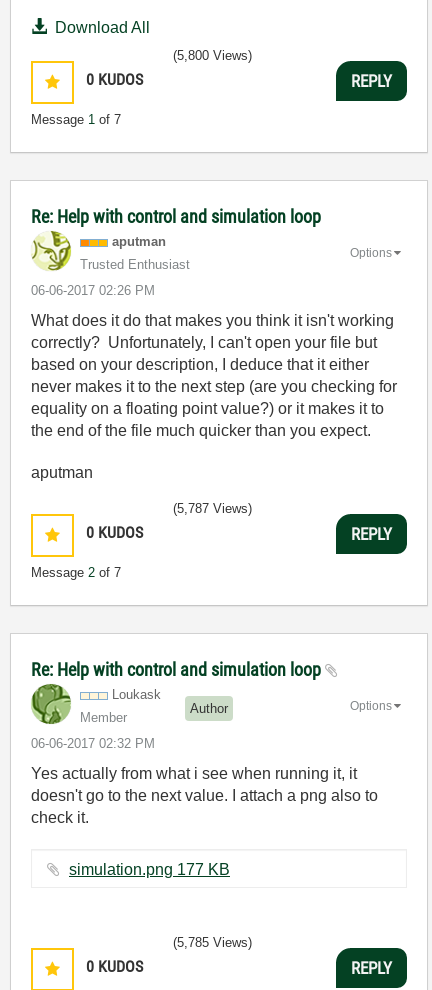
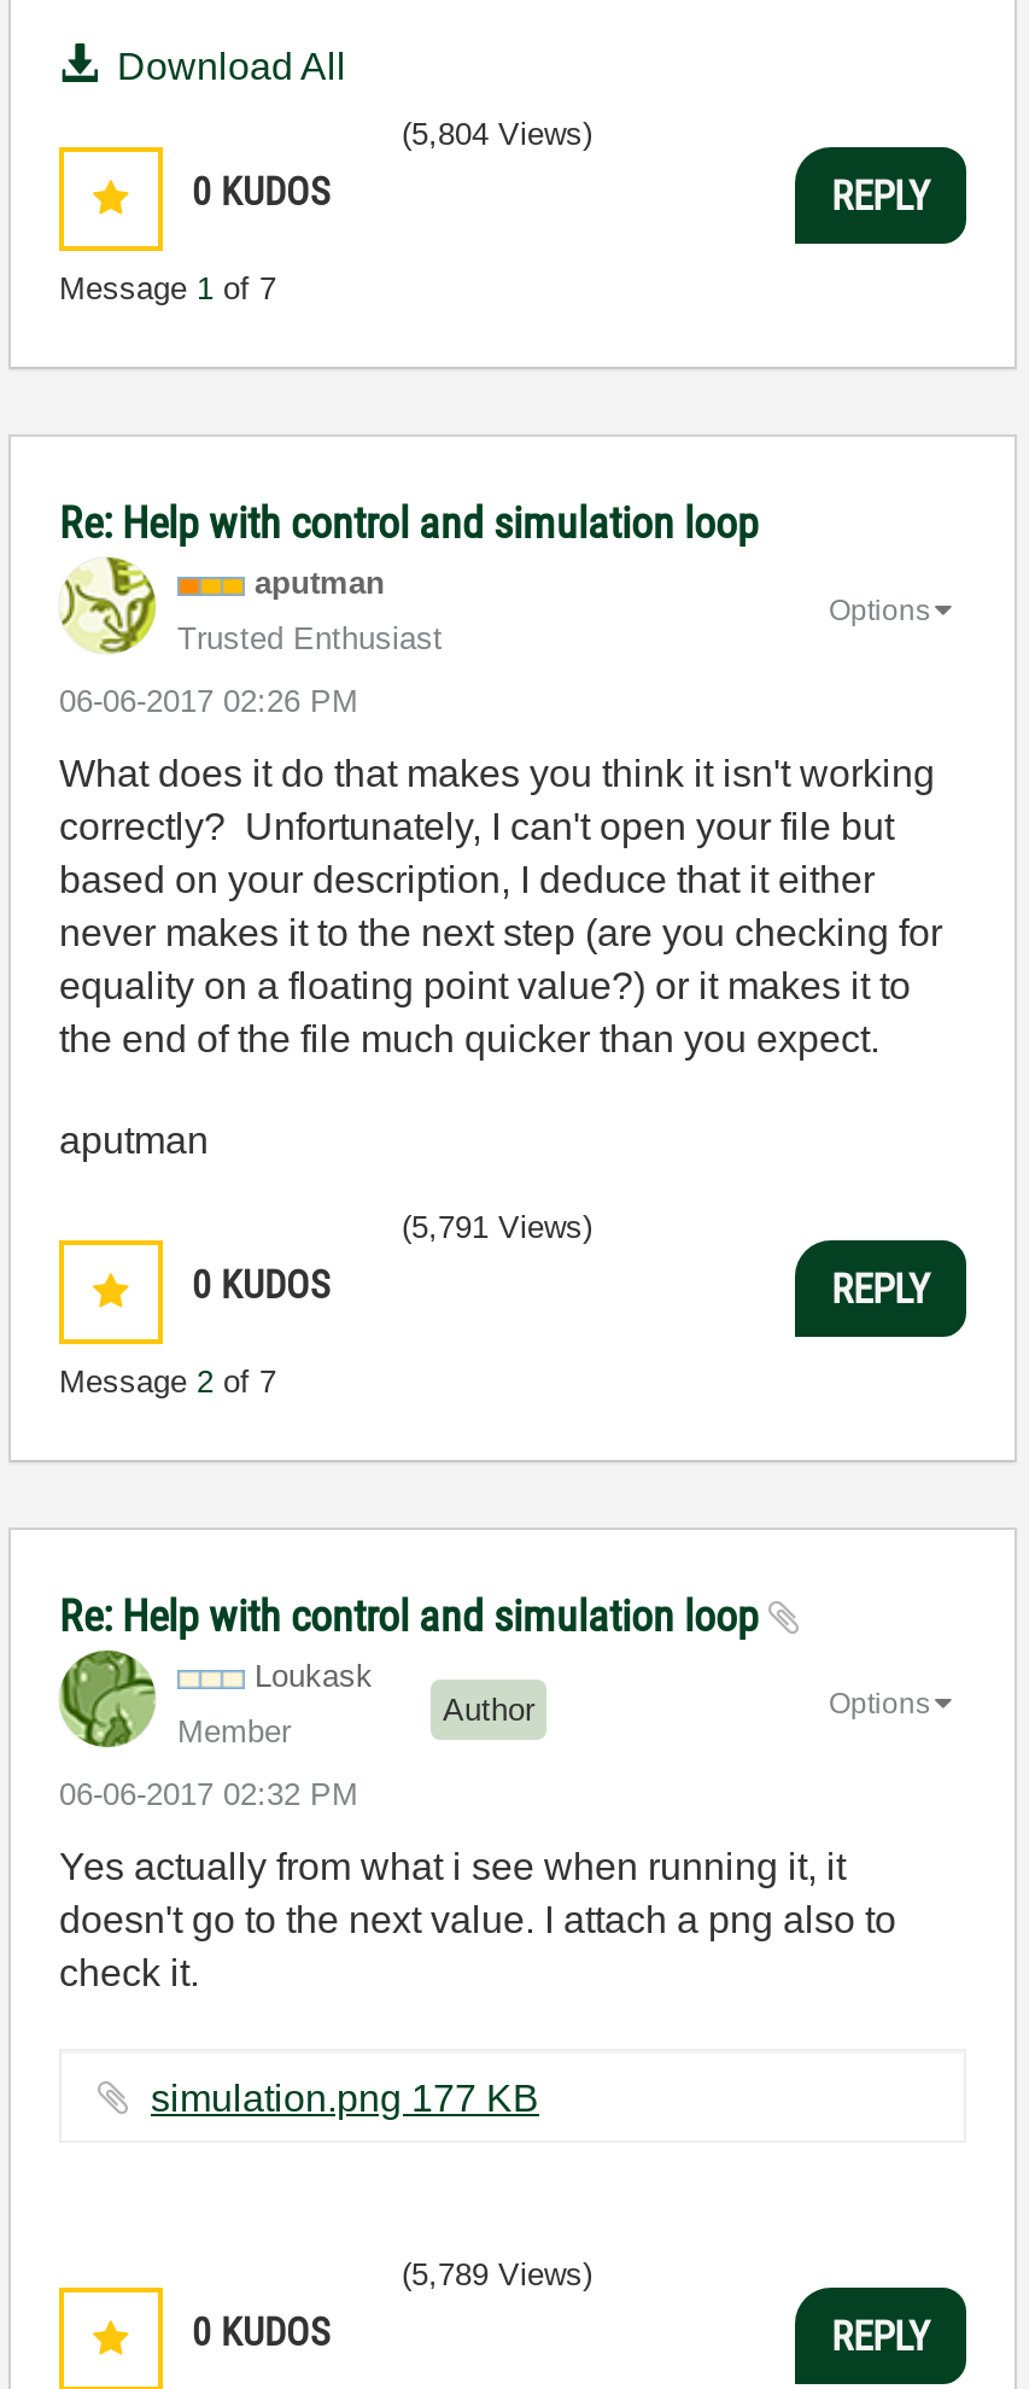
- (5,800 Views)
+ (5,804 Views)

- (5,787 Views)
+ (5,791 Views)

- (5,785 Views)
+ (5,789 Views)
